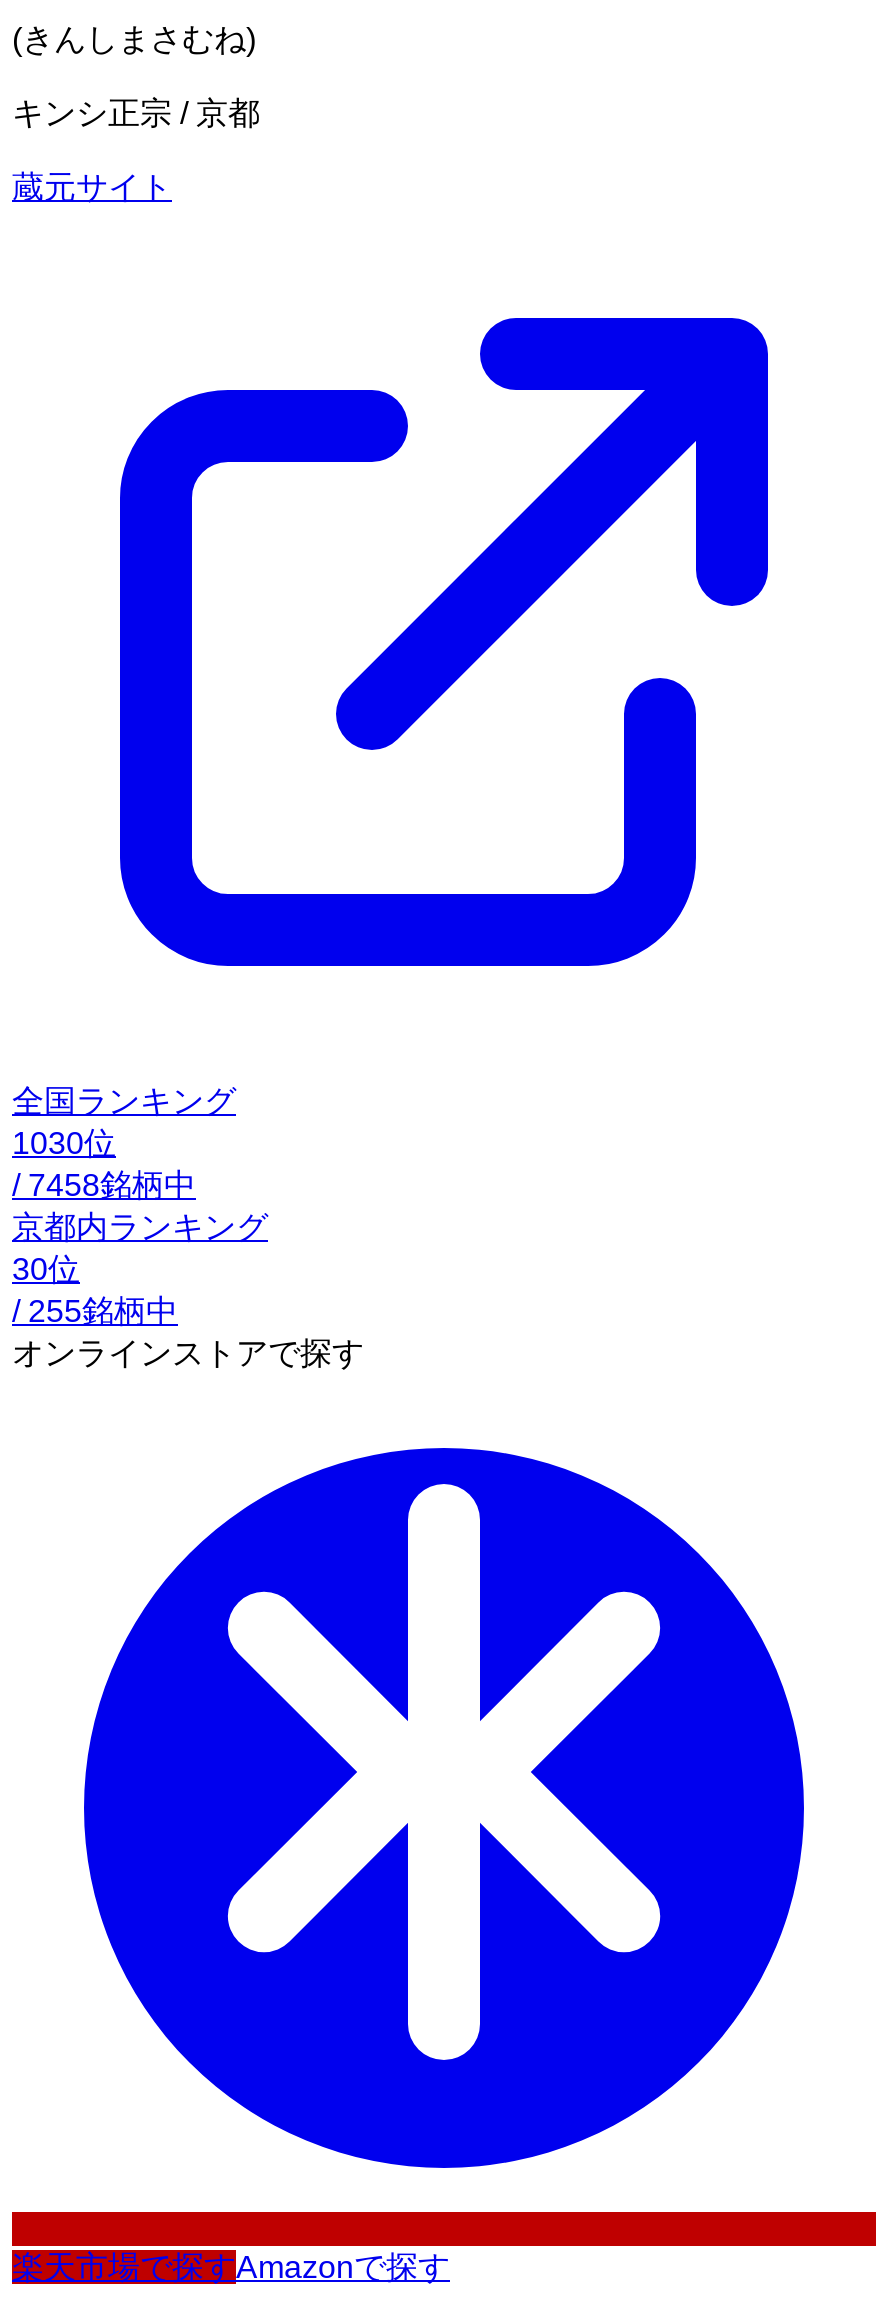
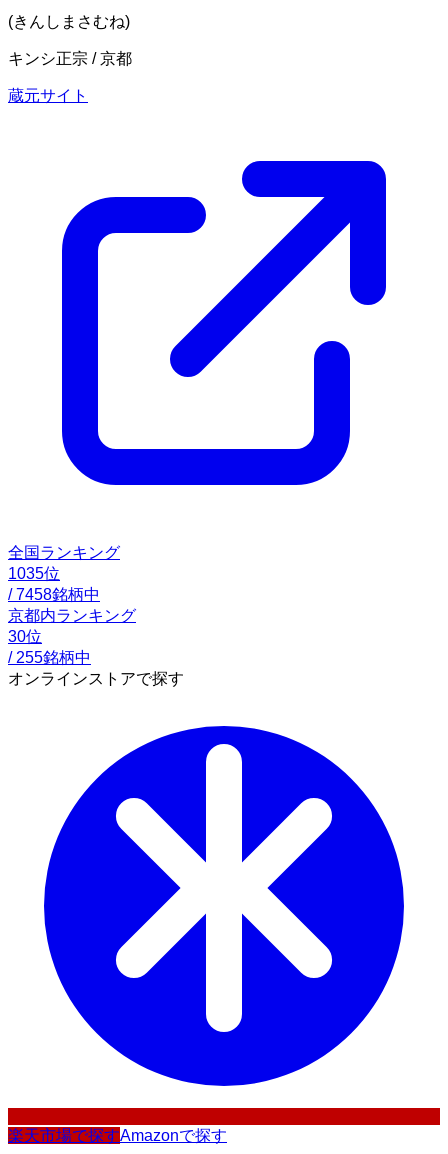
- 1030位
+ 1035位
